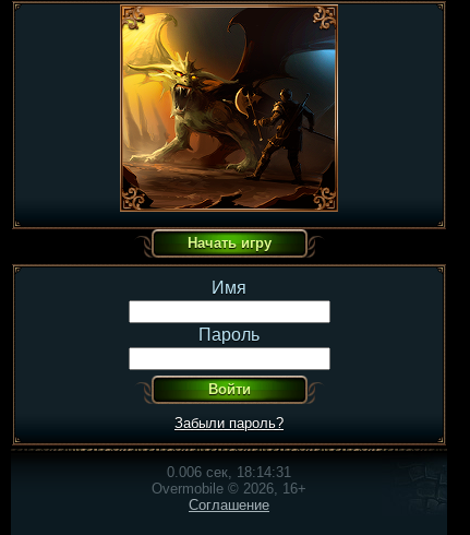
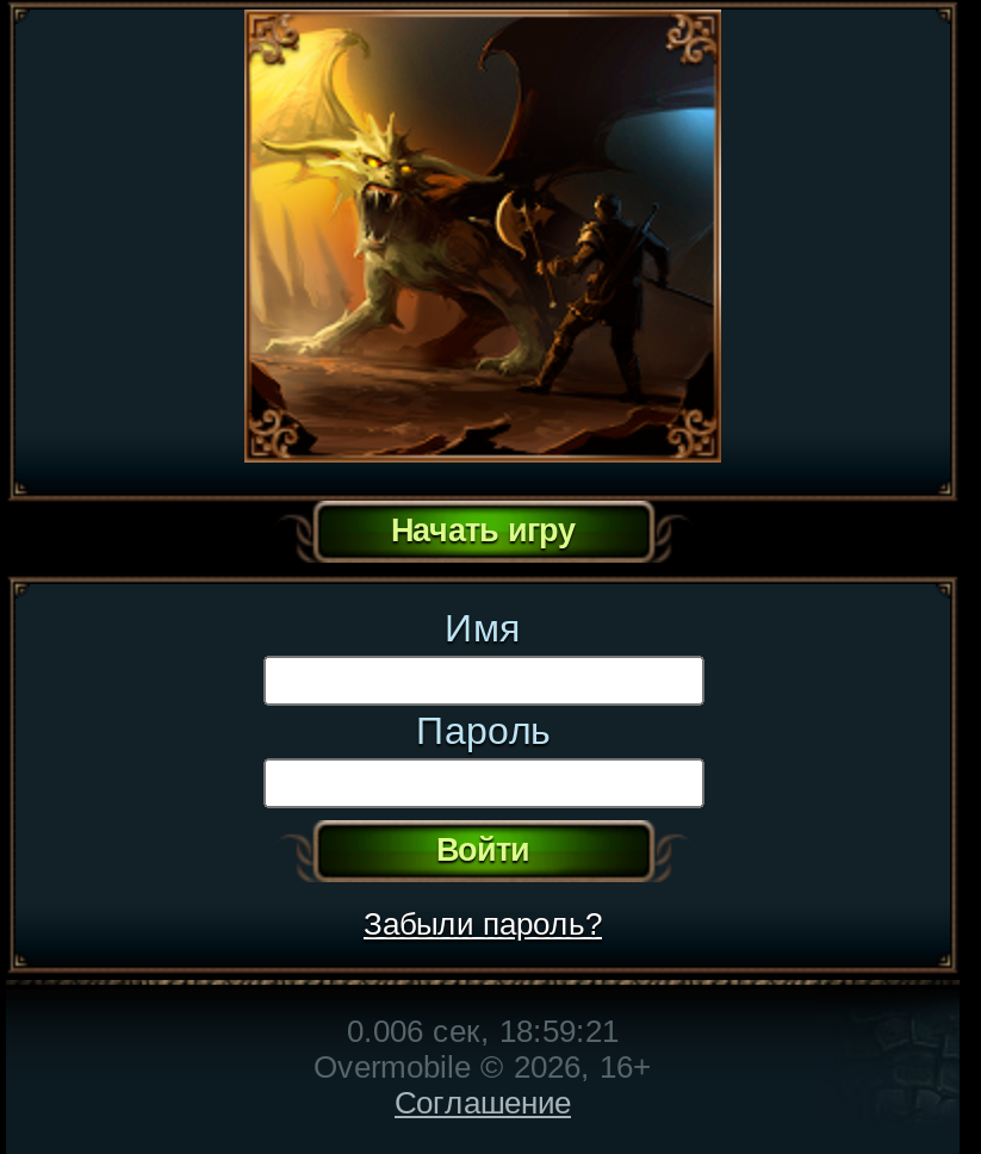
- 0.006 сек, 18:14:31
+ 0.006 сек, 18:59:21
